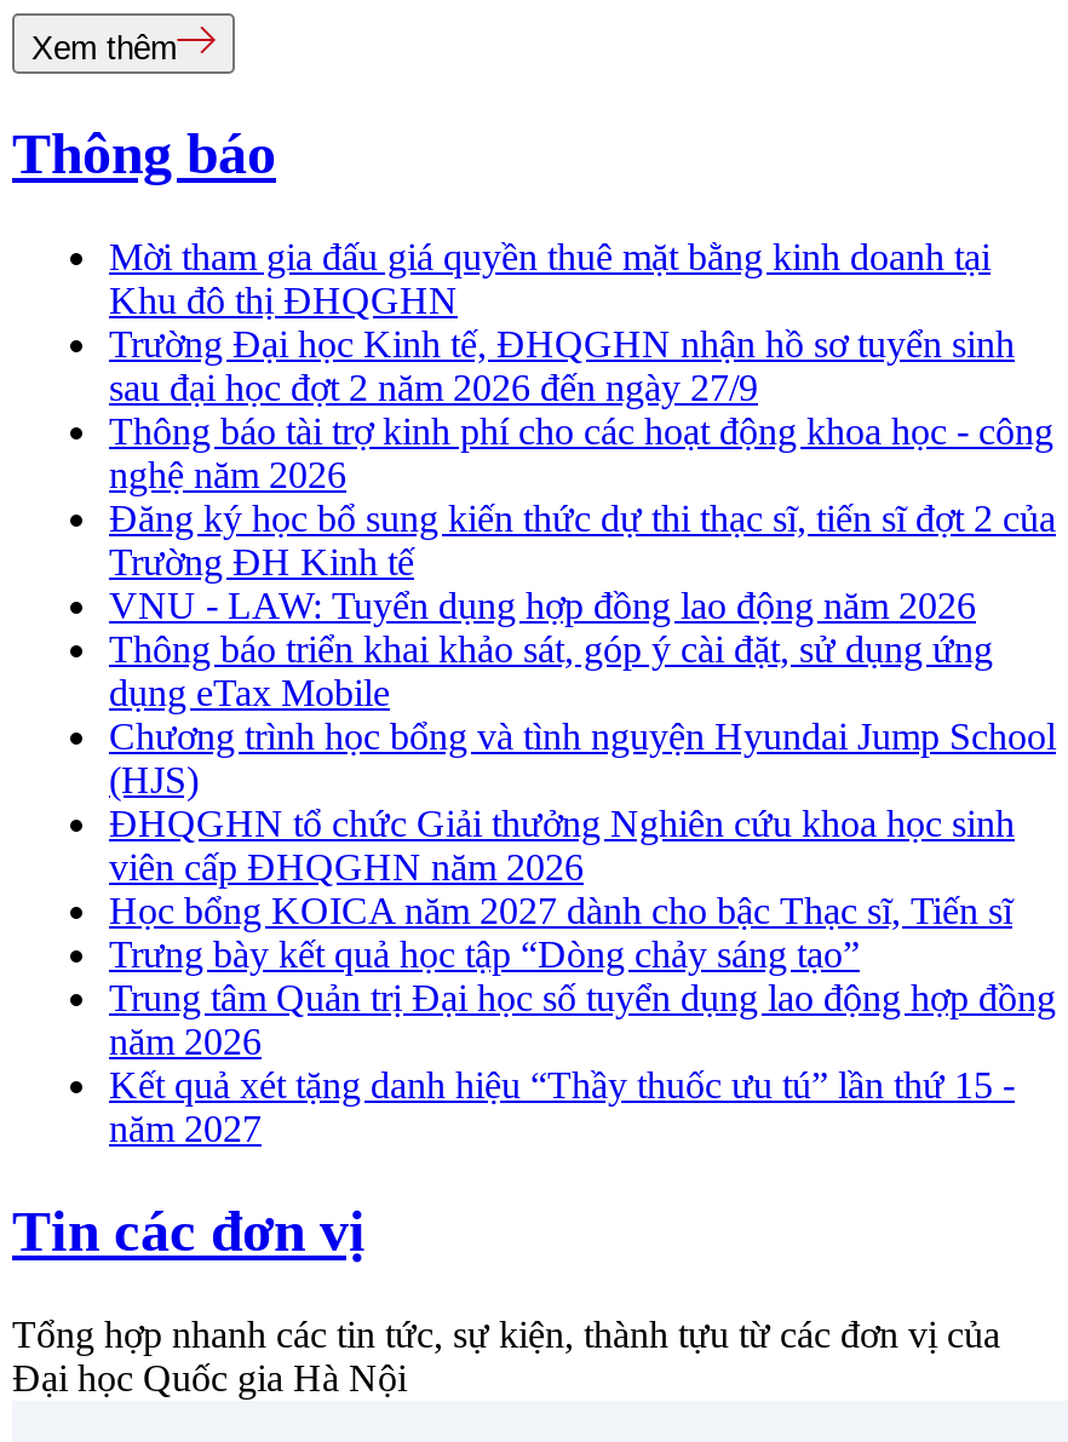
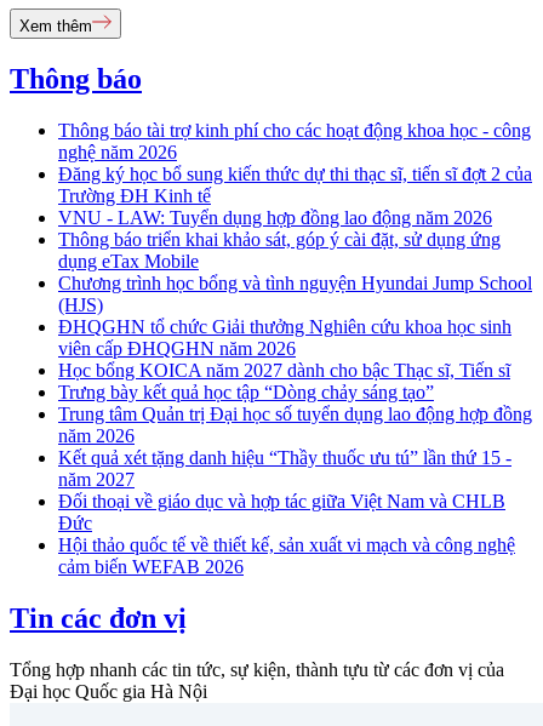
- Mời tham gia đấu giá quyền thuê mặt bằng kinh doanh tại
- Khu đô thị ĐHQGHN
- Trường Đại học Kinh tế, ĐHQGHN nhận hồ sơ tuyển sinh
- sau đại học đợt 2 năm 2026 đến ngày 27/9

moved up: Thông báo tài trợ kinh phí cho các hoạt động khoa học - công | nghệ năm 2026 | Đăng ký học bổ sung kiến thức dự thi thạc sĩ, tiến sĩ đợt 2 của | ... | Kết quả xét tặng danh hiệu “Thầy thuốc ưu tú” lần thứ 15 - | năm 2027

+ Đối thoại về giáo dục và hợp tác giữa Việt Nam và CHLB
+ Đức
+ Hội thảo quốc tế về thiết kế, sản xuất vi mạch và công nghệ
+ cảm biến WEFAB 2026
